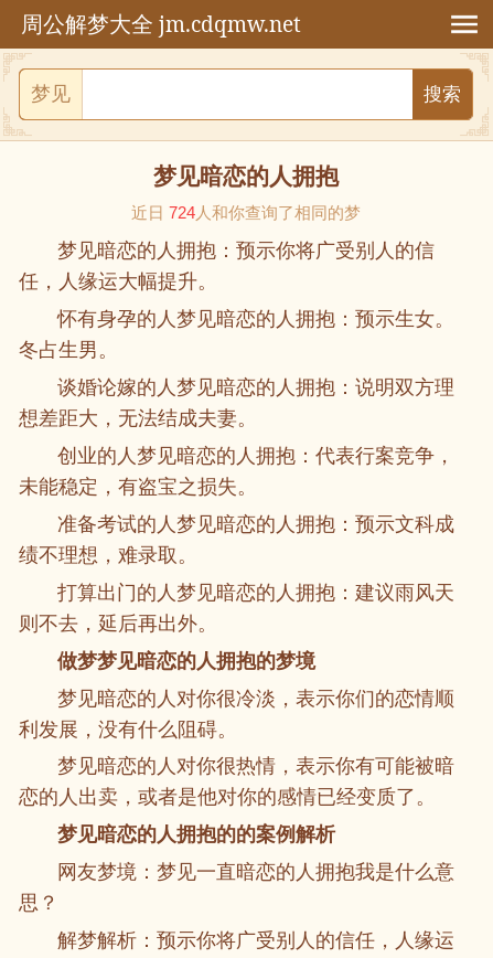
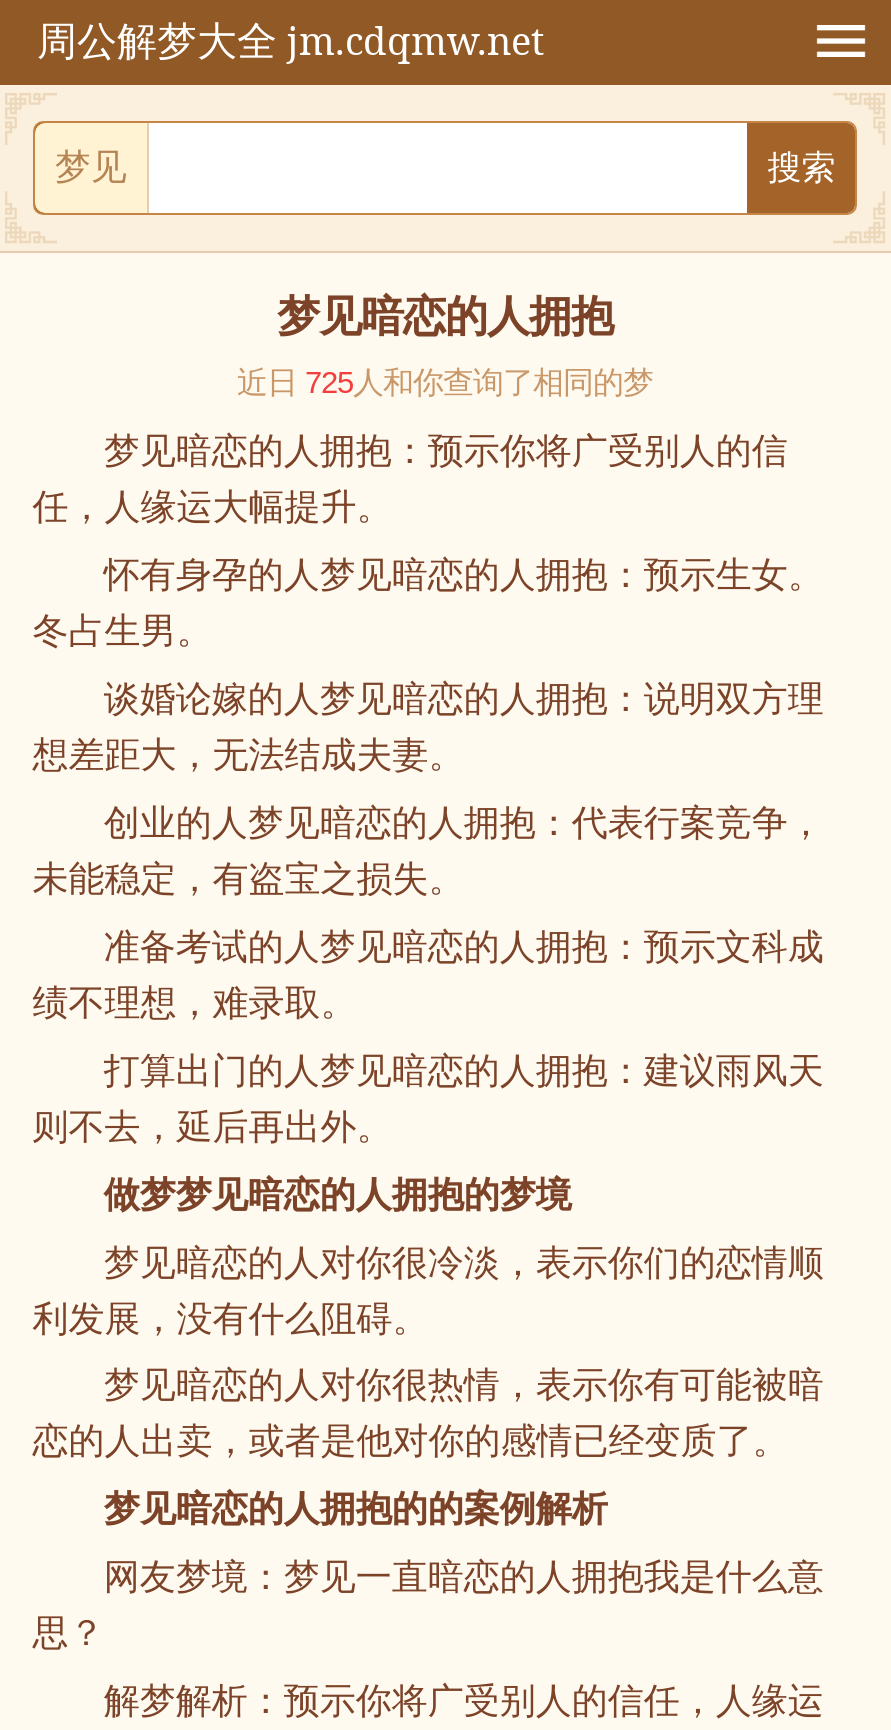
- 近日724人和你查询了相同的梦
+ 近日725人和你查询了相同的梦
